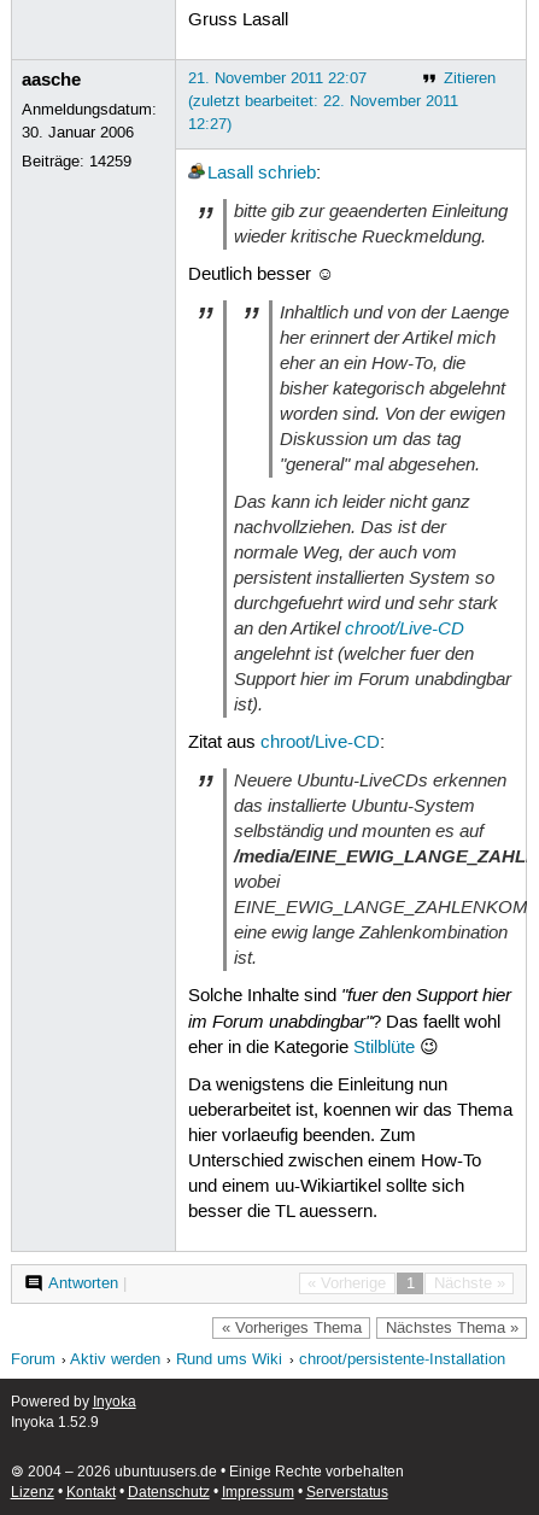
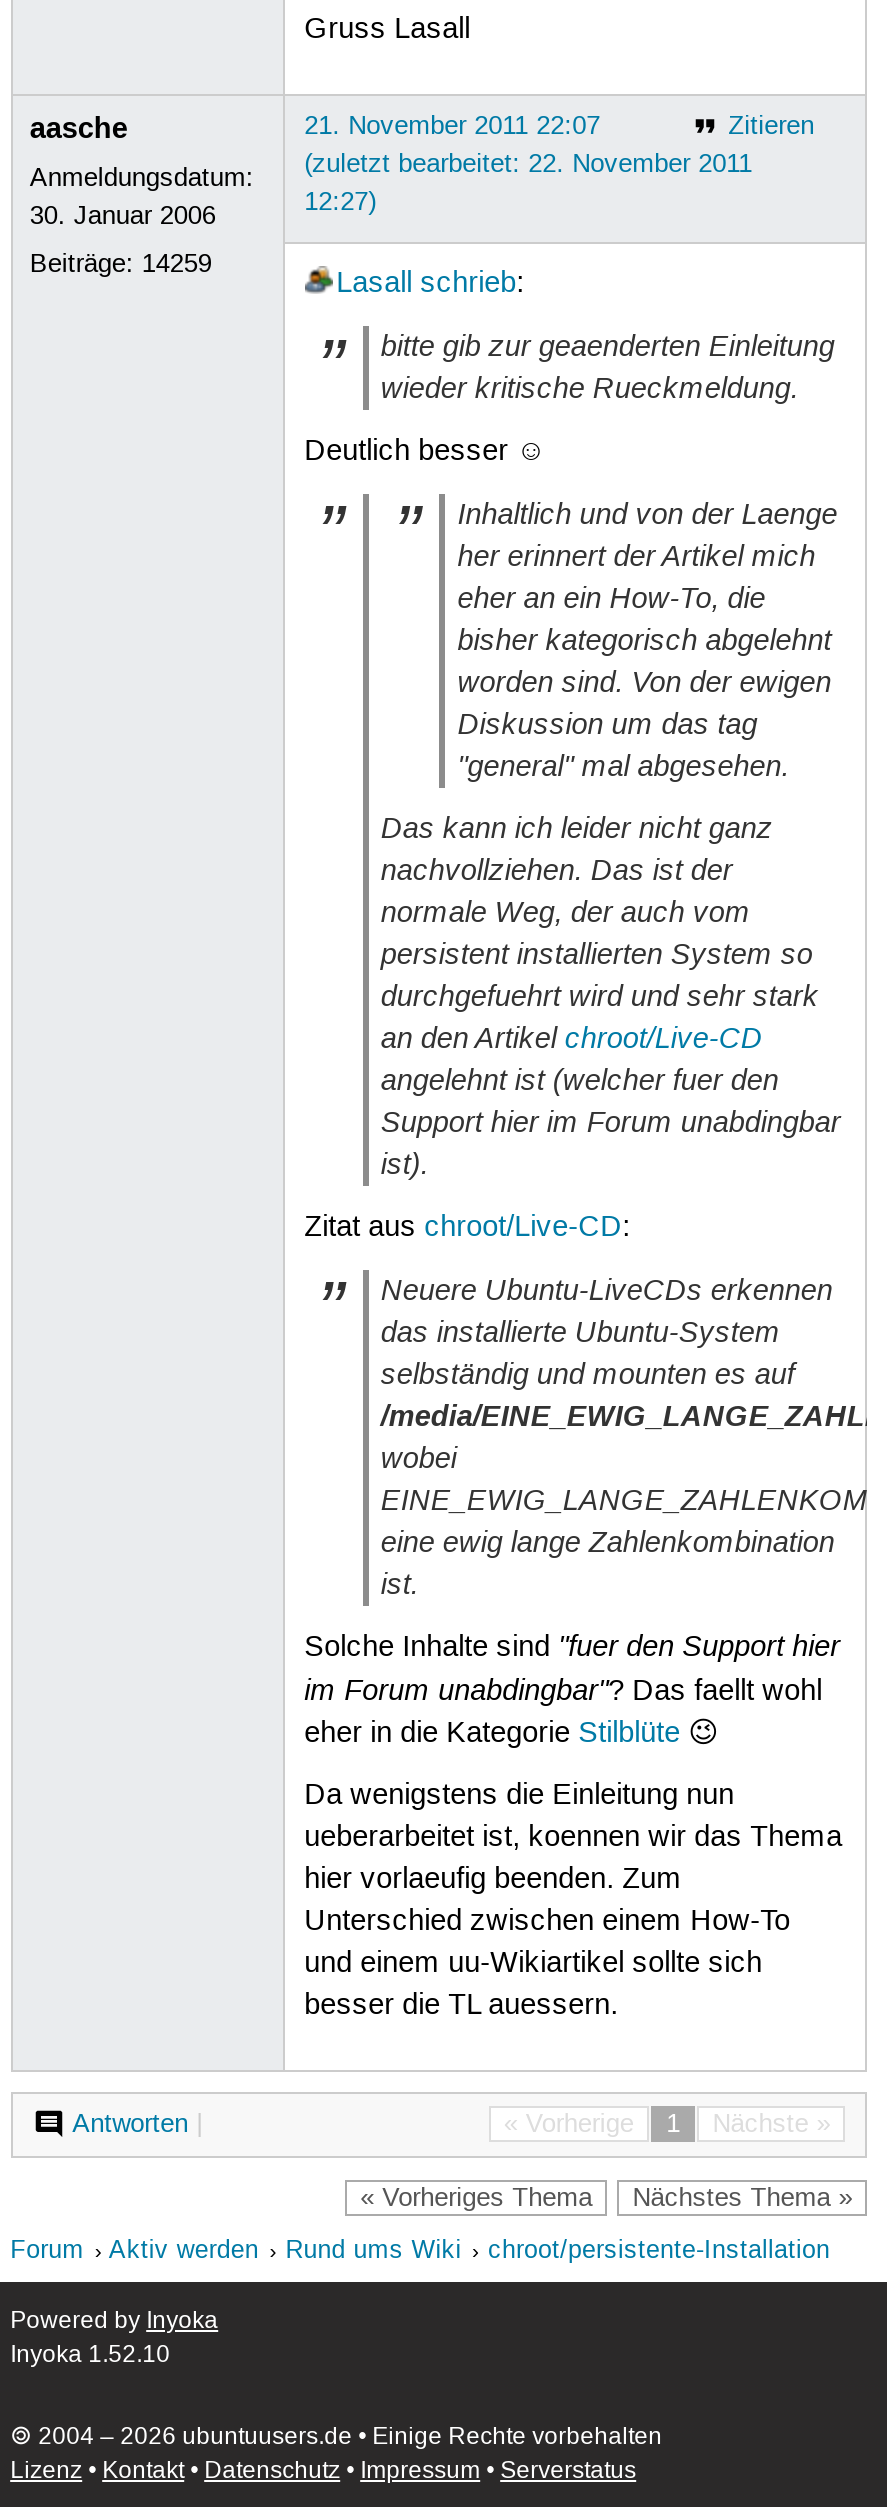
- Inyoka 1.52.9
+ Inyoka 1.52.10
